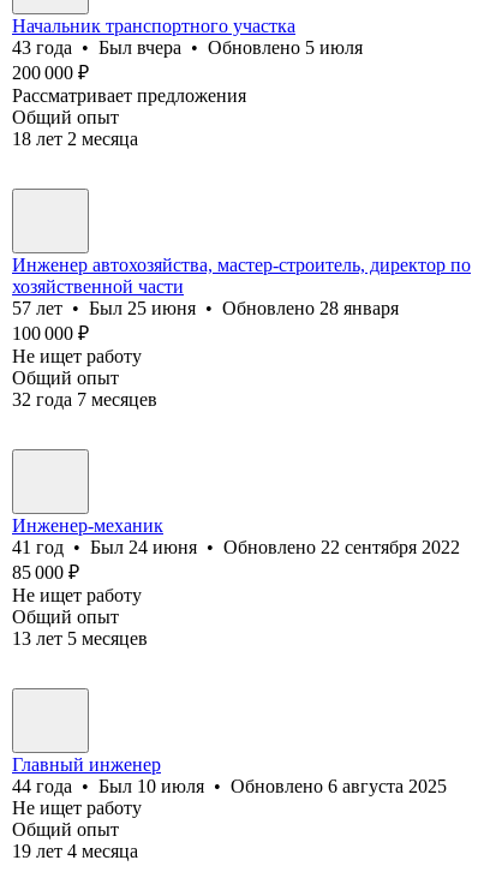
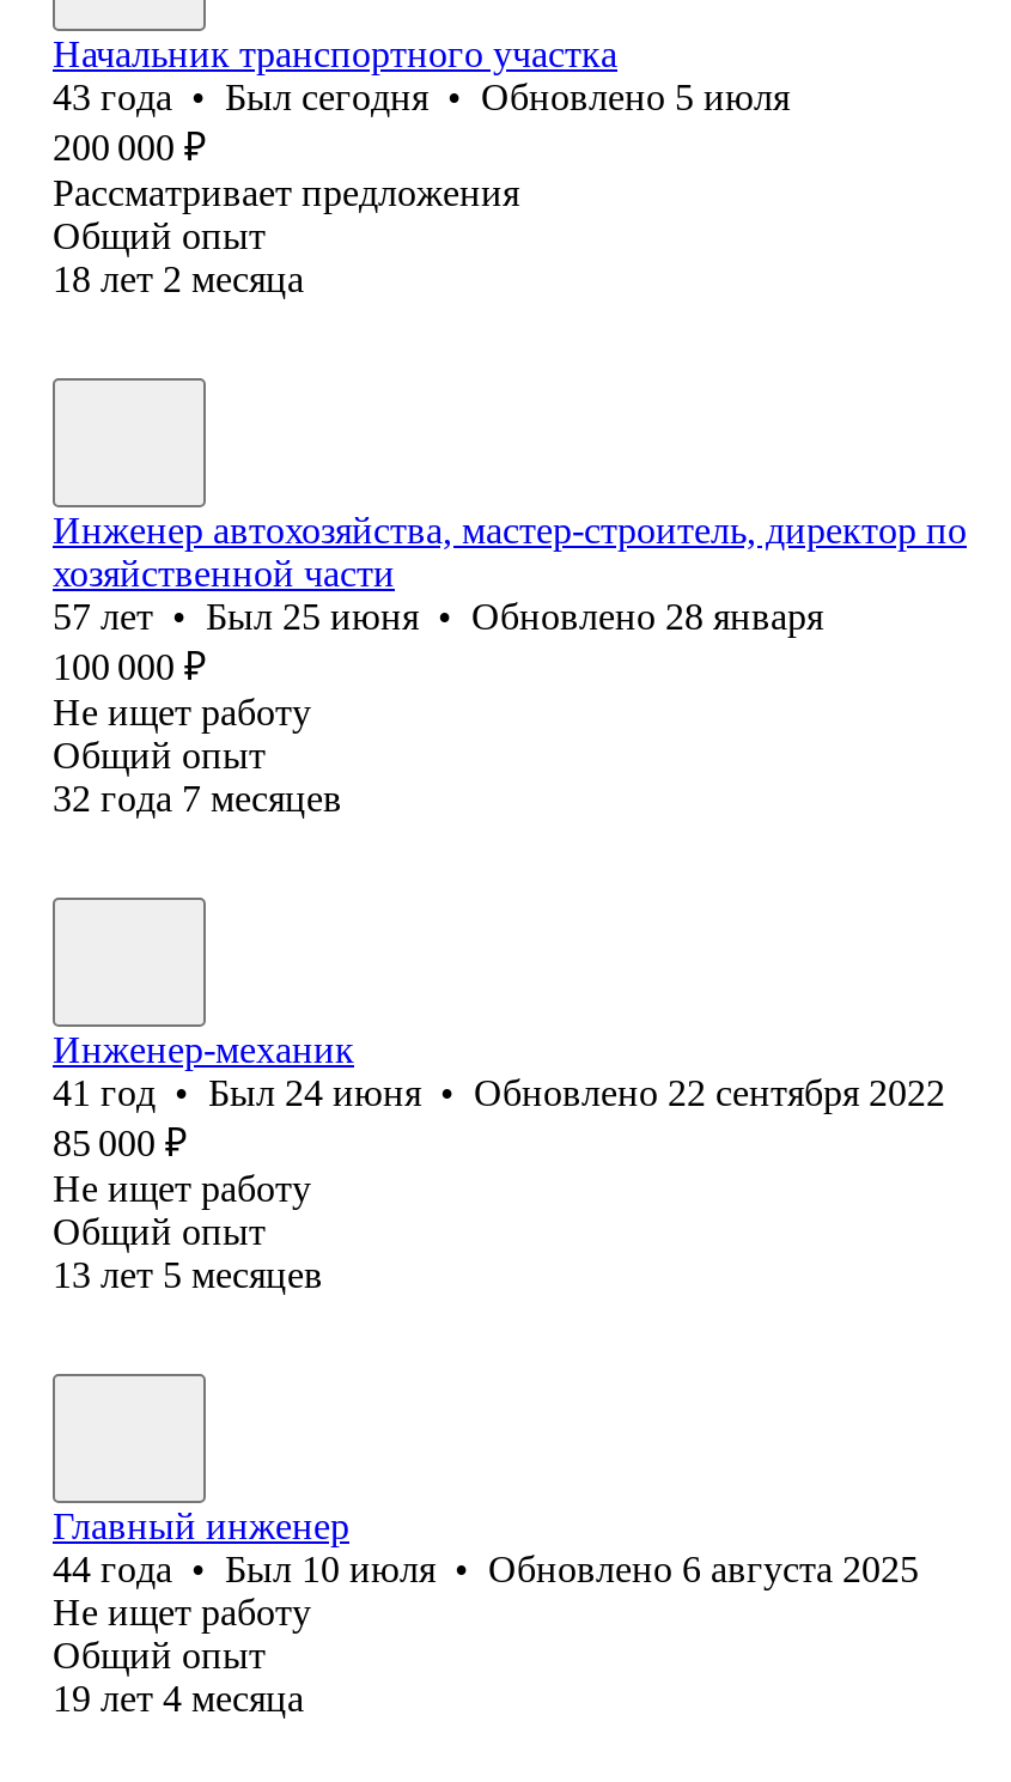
- 43 года • Был вчера • Обновлено 5 июля
+ 43 года • Был сегодня • Обновлено 5 июля
